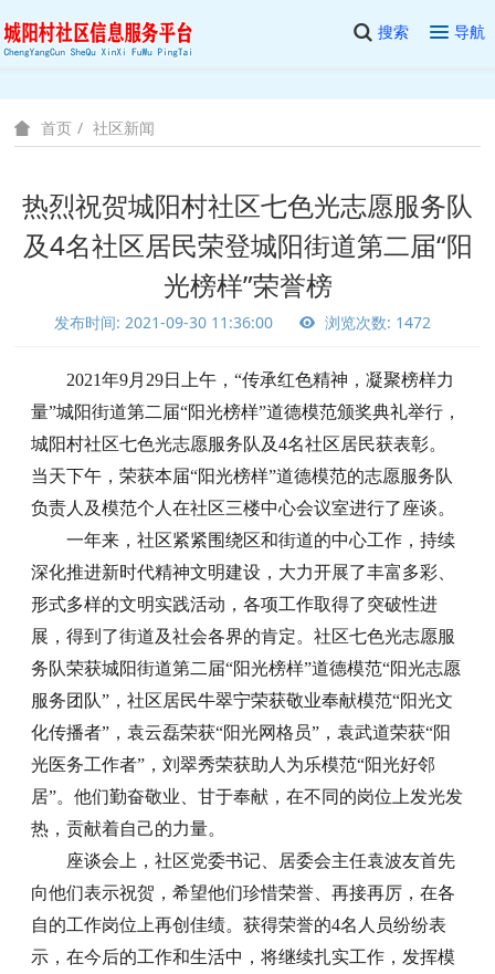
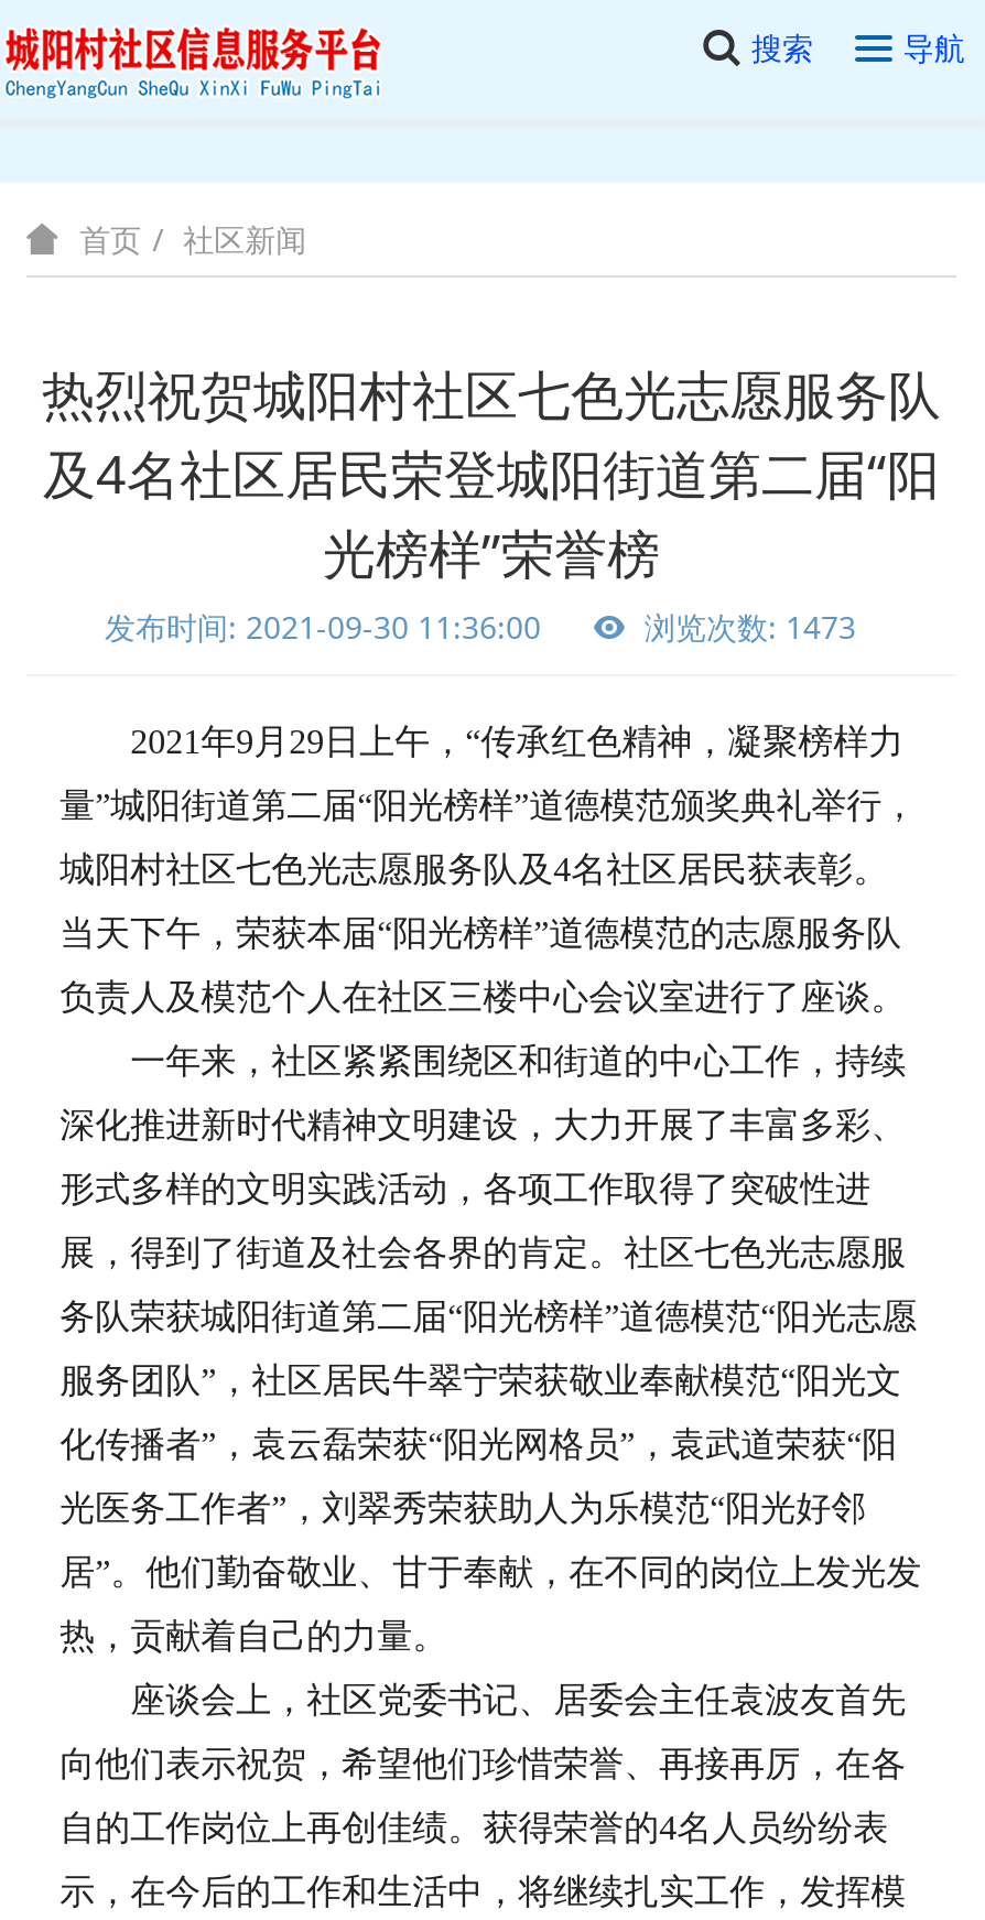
- 浏览次数: 1472
+ 浏览次数: 1473
